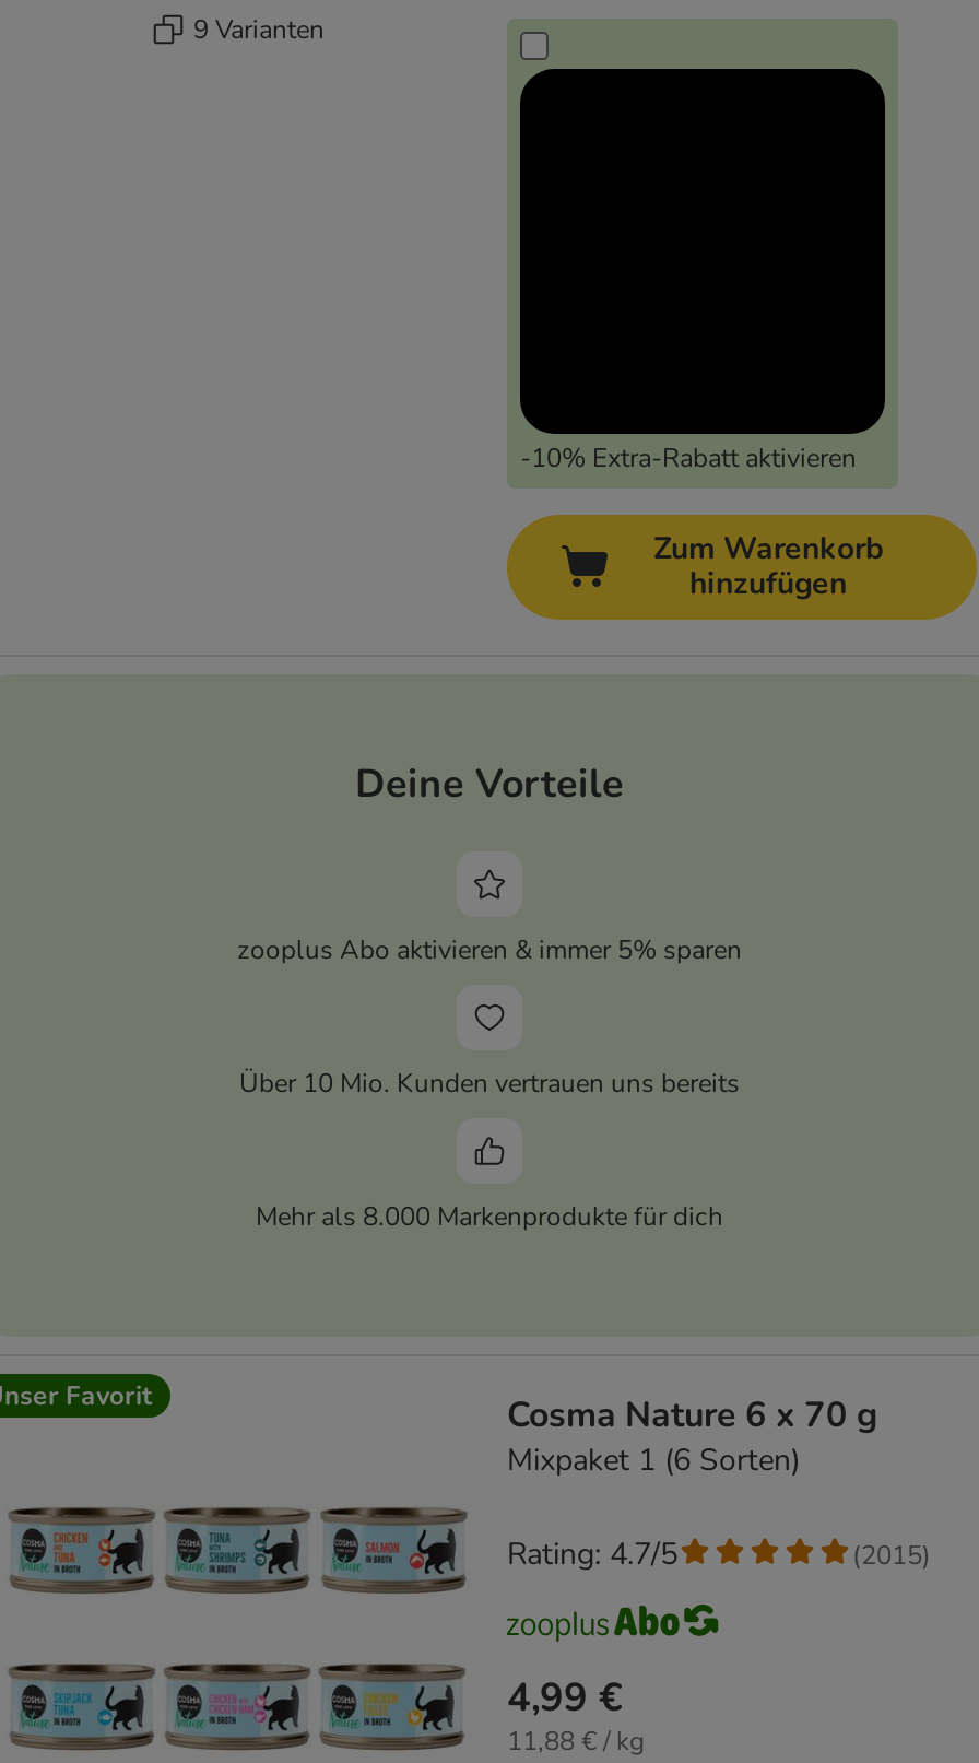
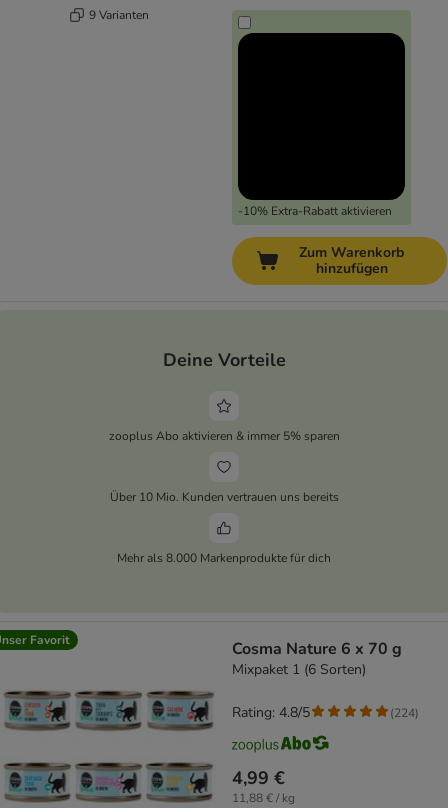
- Rating: 4.7/5
+ Rating: 4.8/5

- (2015)
+ (224)
